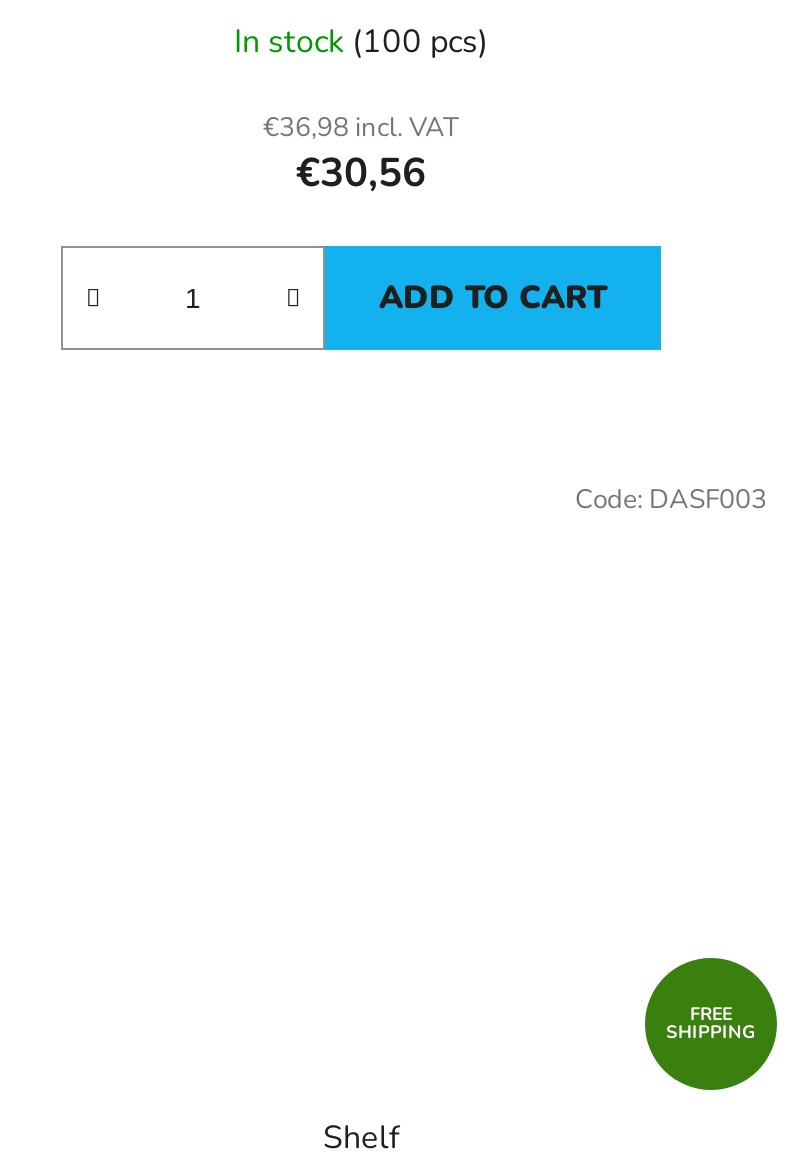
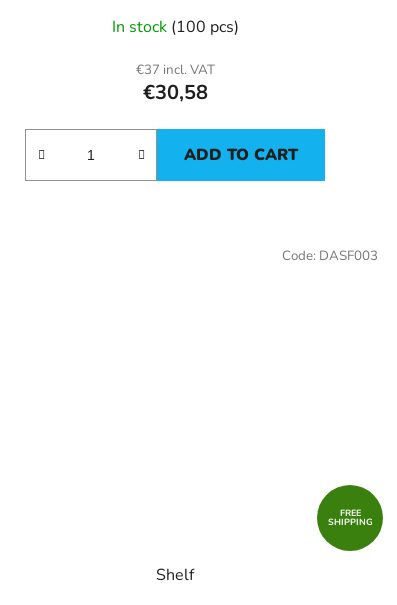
- €36,98 incl. VAT
+ €37 incl. VAT

- €30,56
+ €30,58
